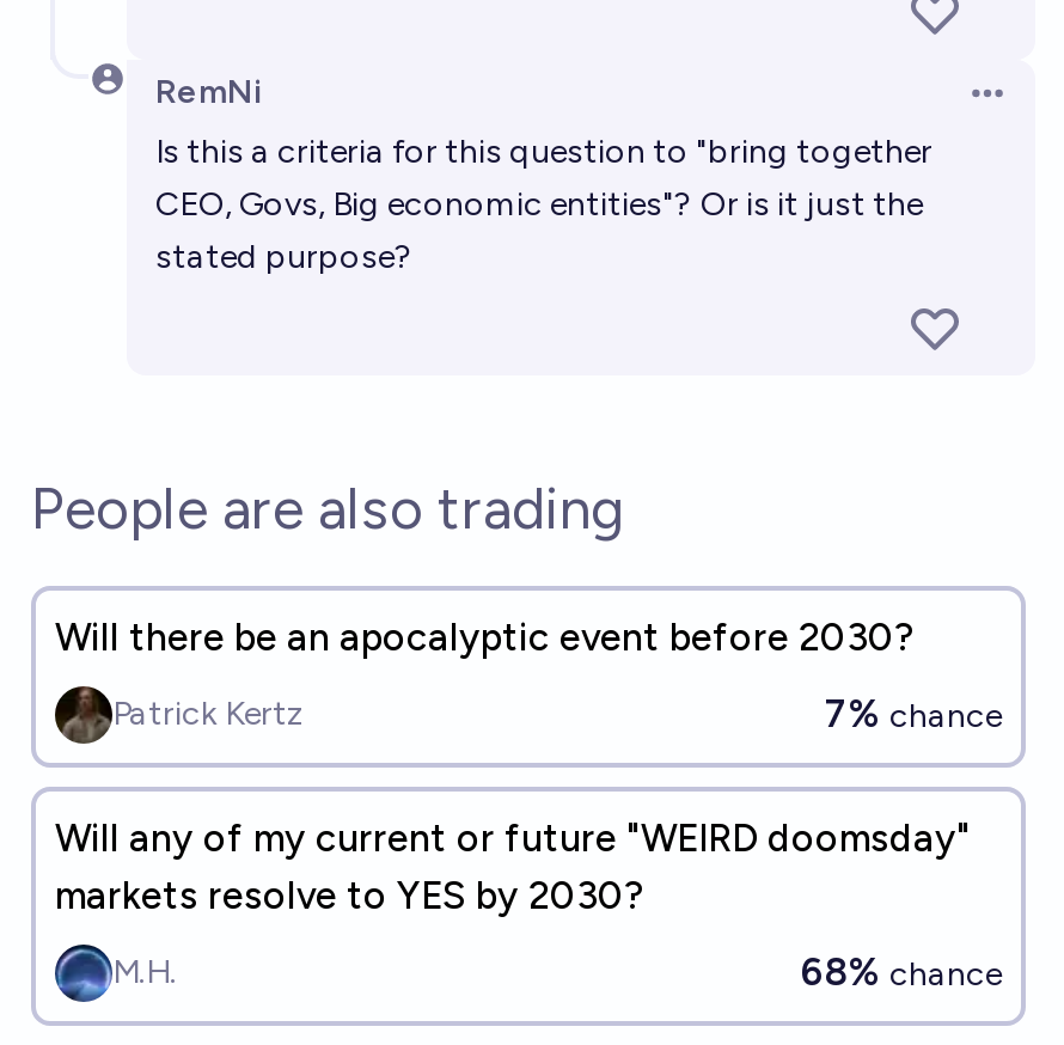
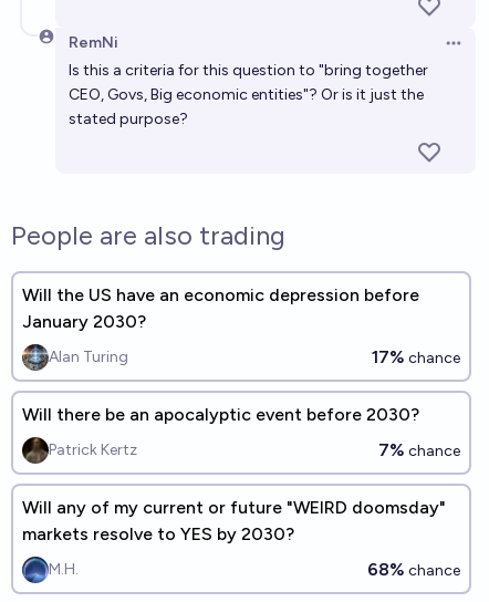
+ Will the US have an economic depression before
+ January 2030?
+ Alan Turing
+ 17% chance
